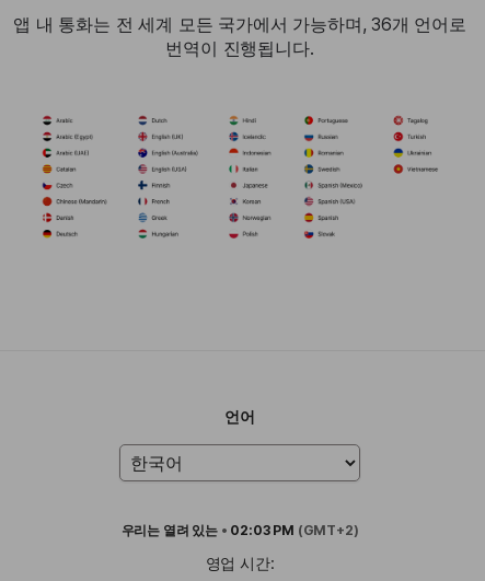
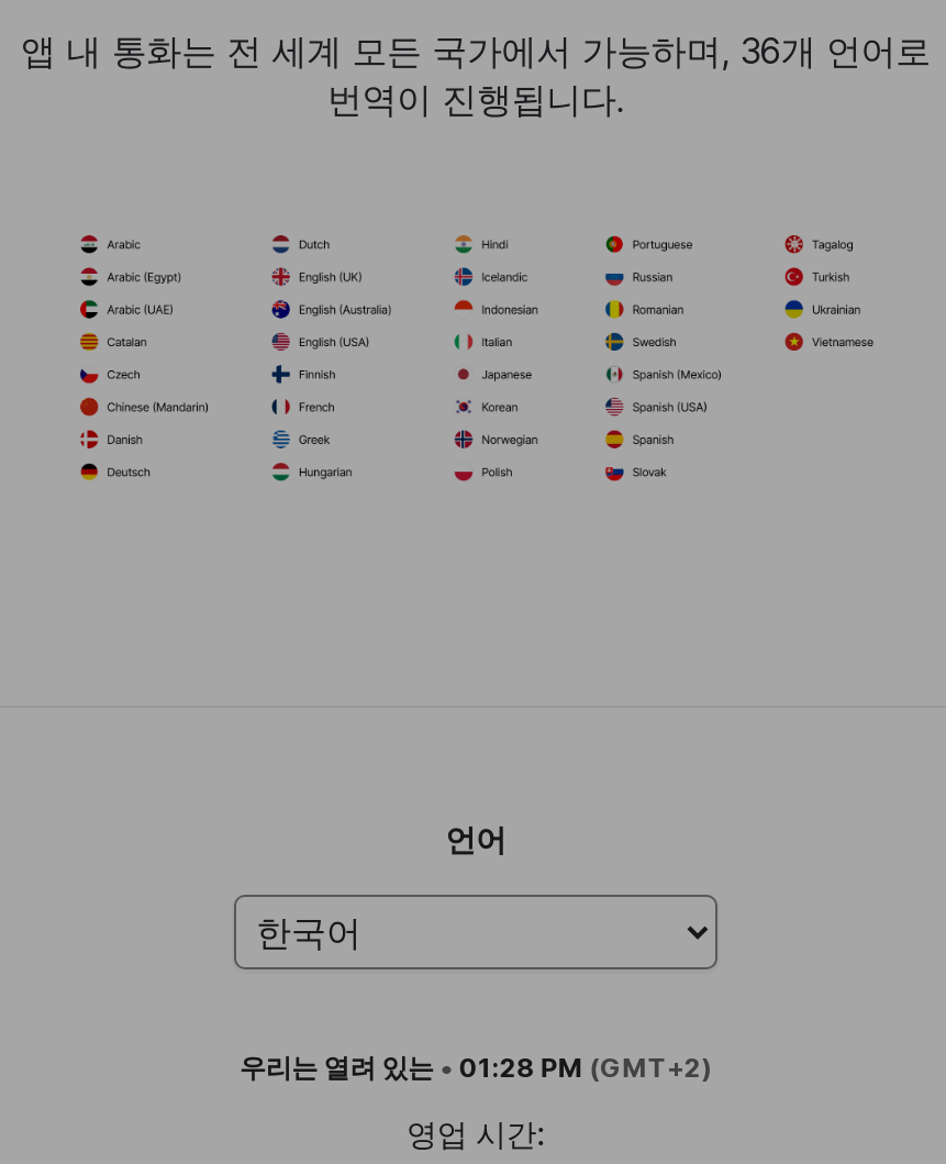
- 우리는 열려 있는 • 02:03 PM (GMT+2)
+ 우리는 열려 있는 • 01:28 PM (GMT+2)
